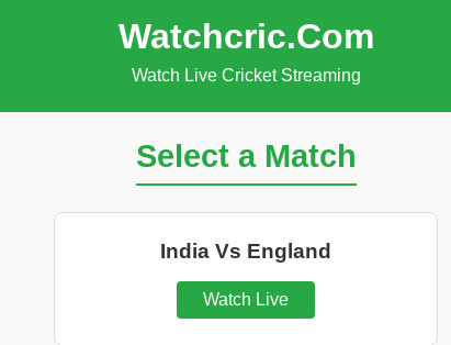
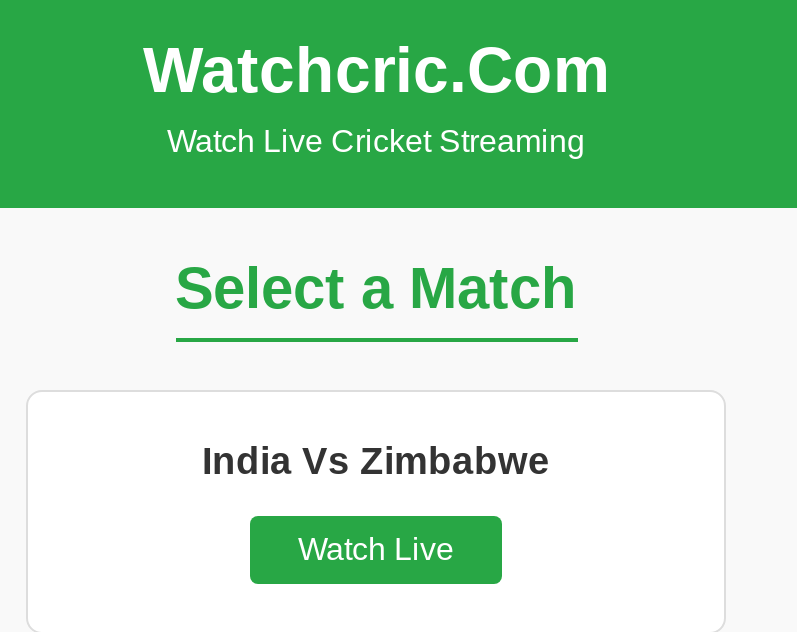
- India Vs England
+ India Vs Zimbabwe
